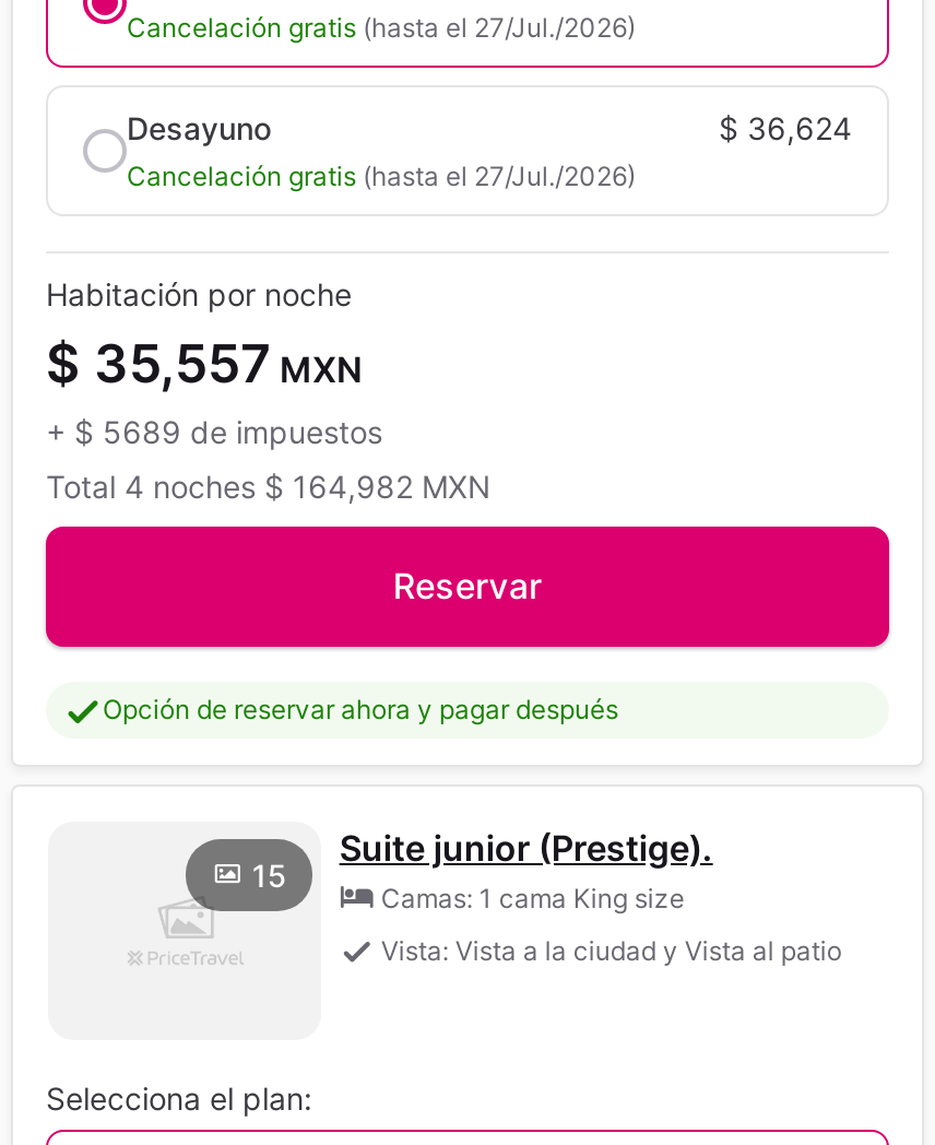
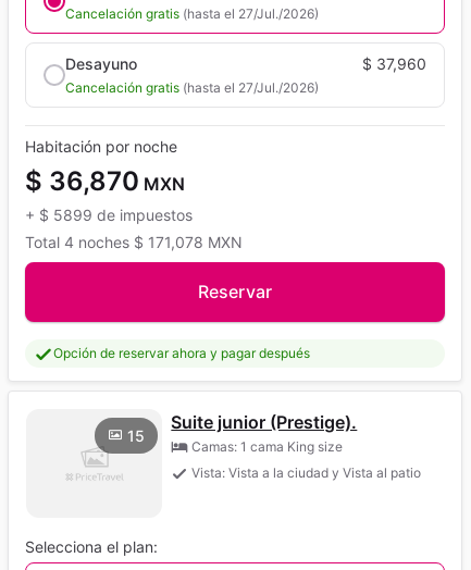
- $ 36,624
+ $ 37,960

- $ 35,557 MXN
+ $ 36,870 MXN

- + $ 5689 de impuestos
+ + $ 5899 de impuestos

- Total 4 noches $ 164,982 MXN
+ Total 4 noches $ 171,078 MXN
